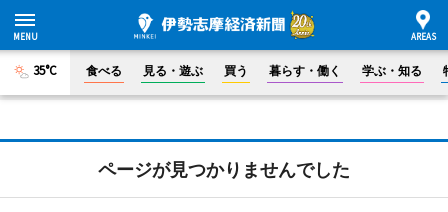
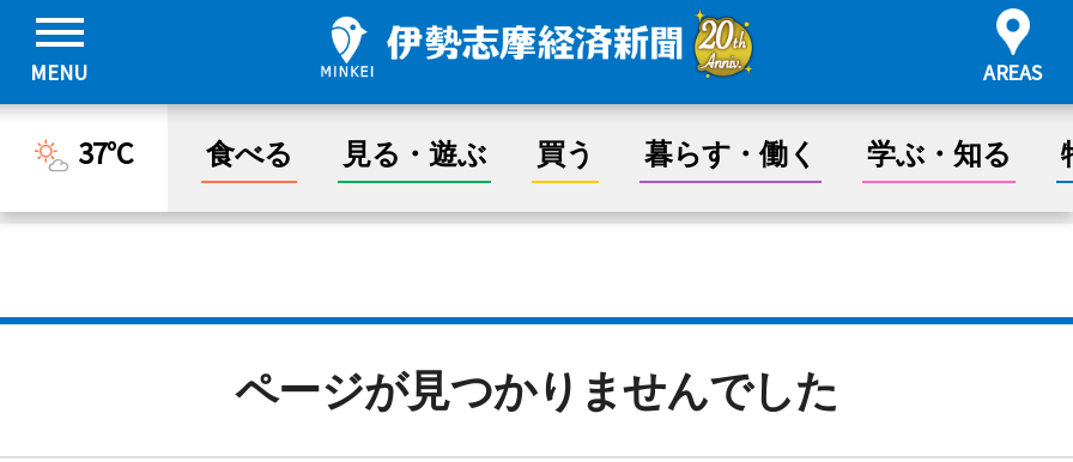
- 35°C
+ 37°C
